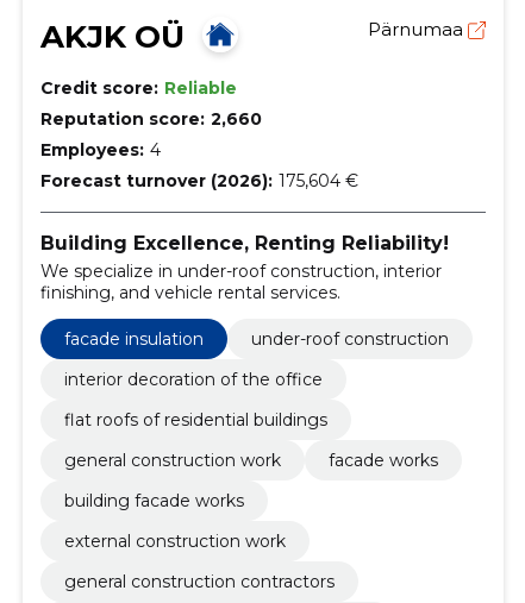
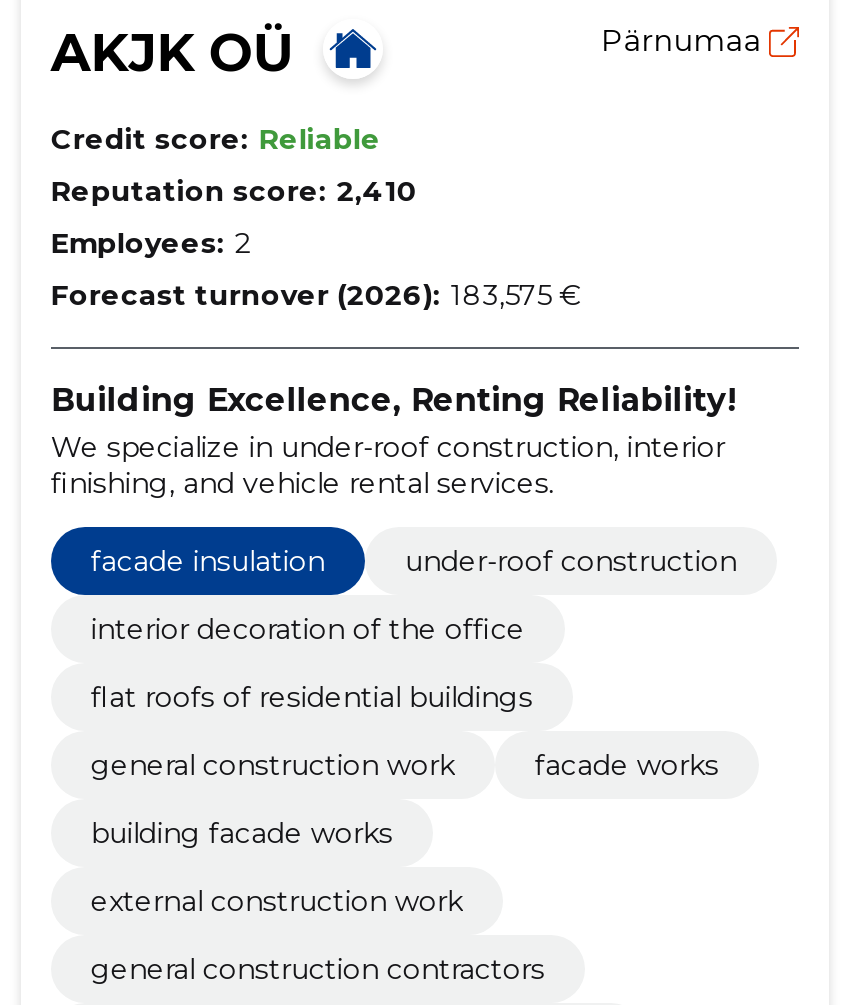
- Reputation score: 2,660
+ Reputation score: 2,410

- Employees: 4
+ Employees: 2

- Forecast turnover (2026): 175,604 €
+ Forecast turnover (2026): 183,575 €
